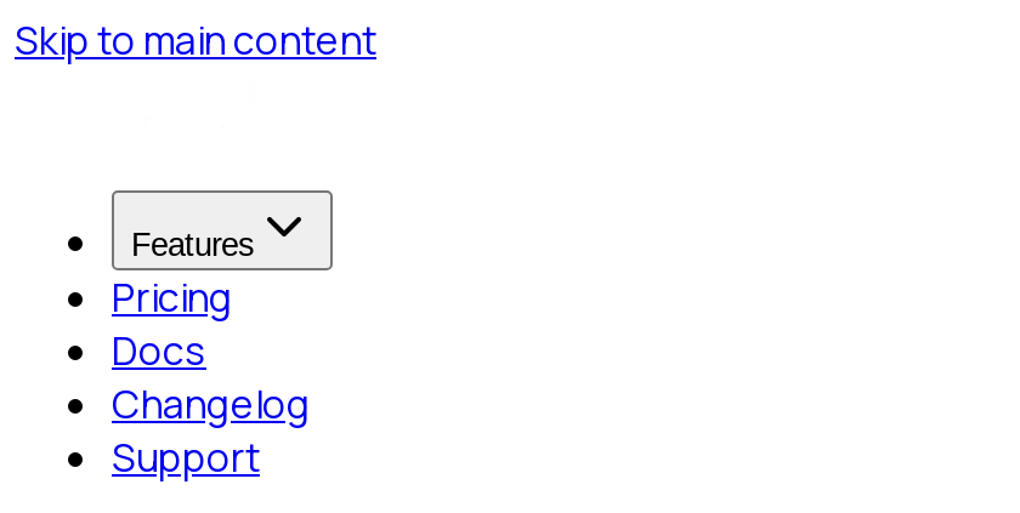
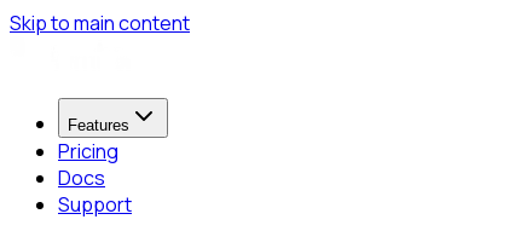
- Changelog
